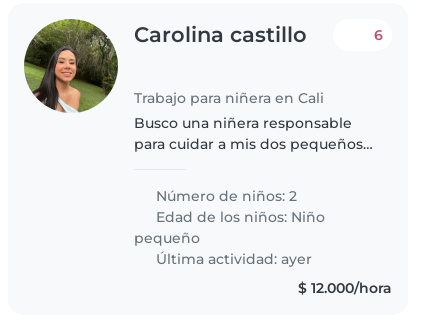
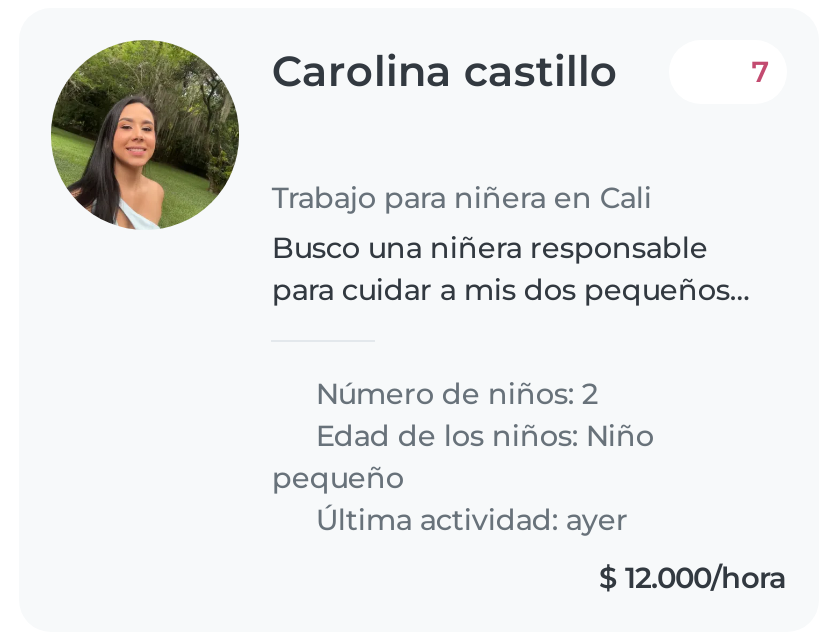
- 6
+ 7
